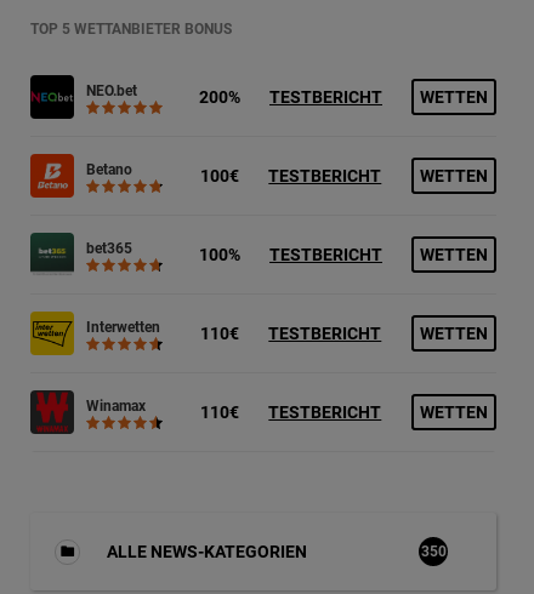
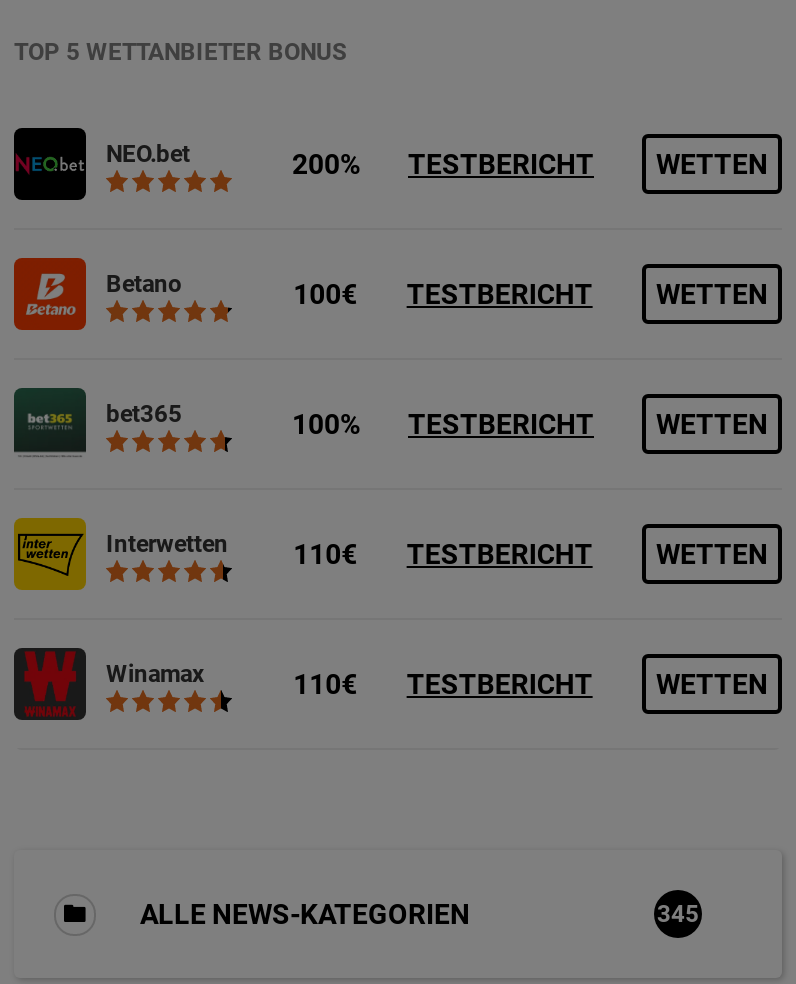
- 350
+ 345
